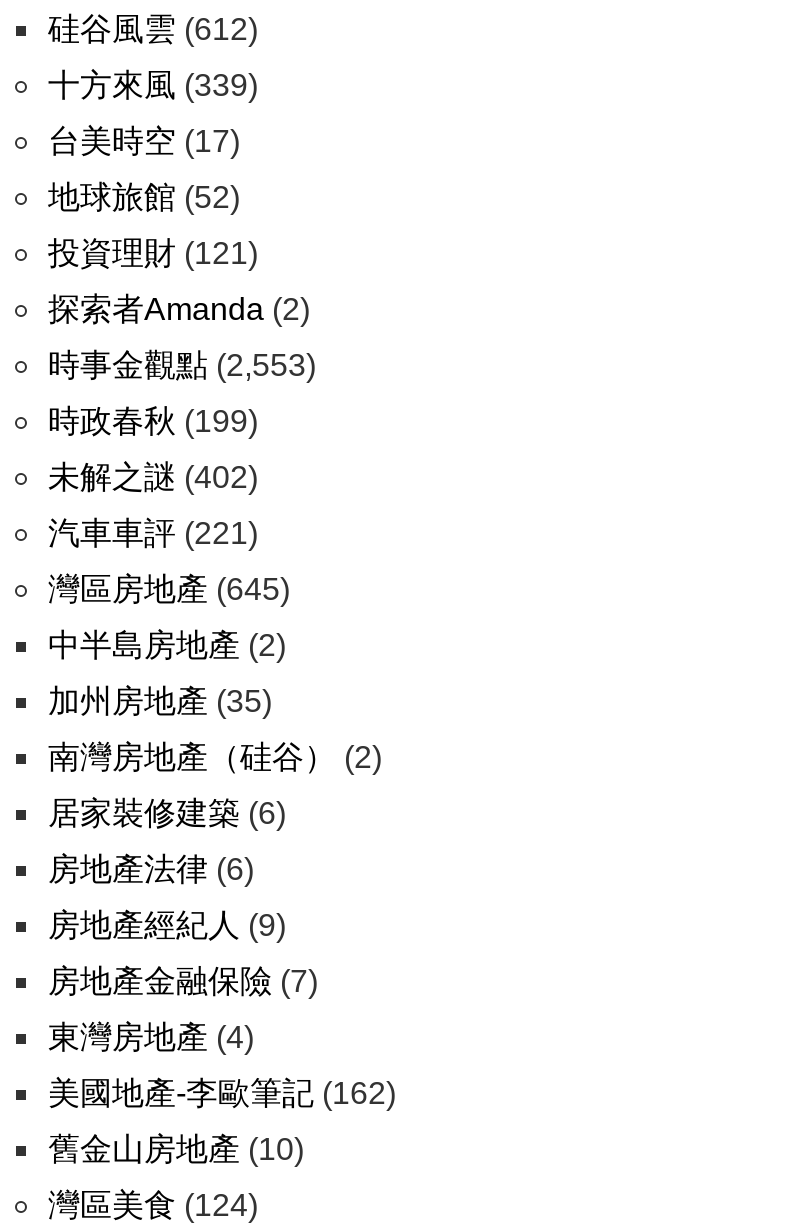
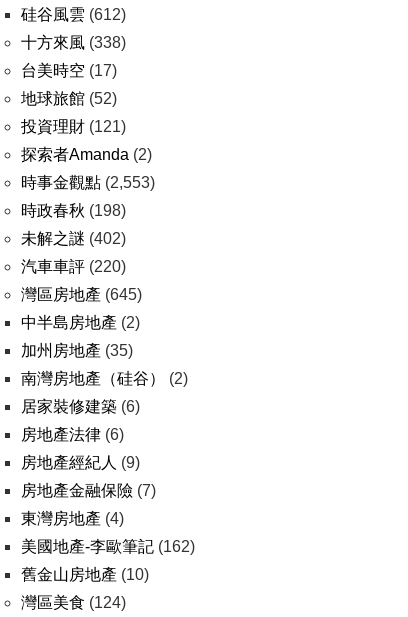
- 十方來風(339)
+ 十方來風(338)

- 時政春秋(199)
+ 時政春秋(198)

- 汽車車評(221)
+ 汽車車評(220)
